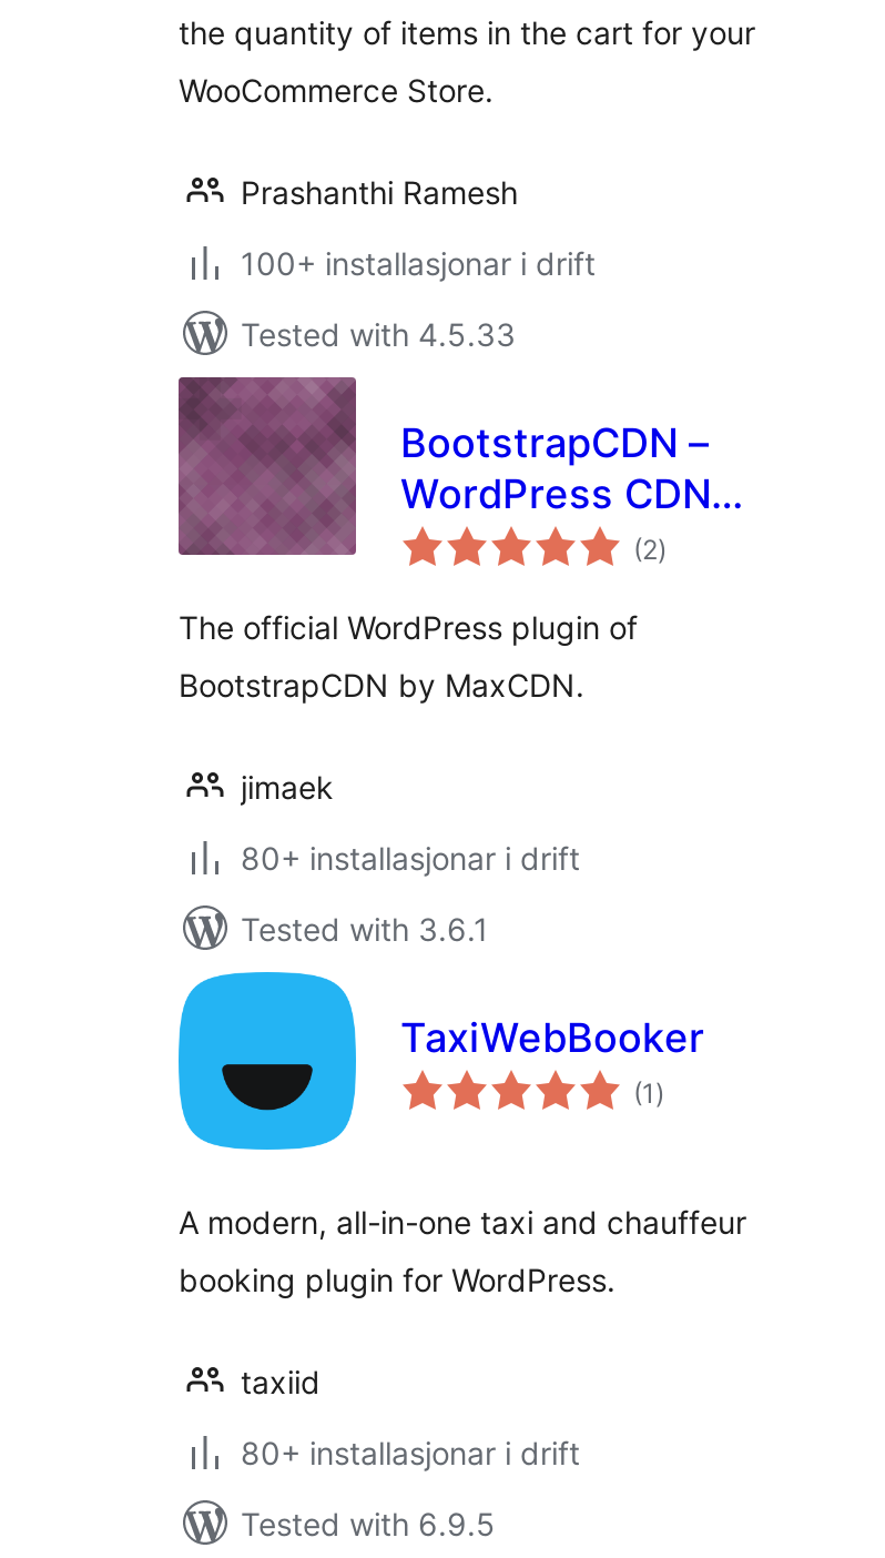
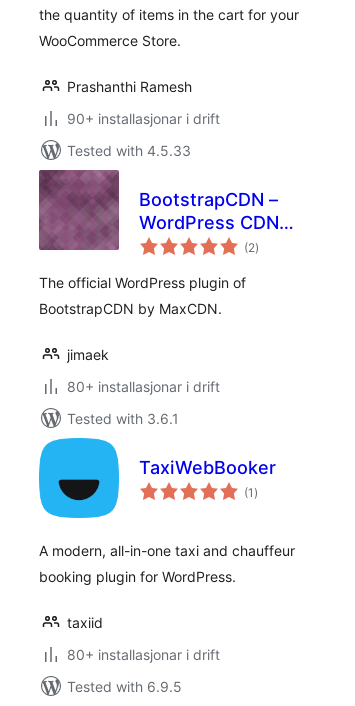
- 100+ installasjonar i drift
+ 90+ installasjonar i drift
